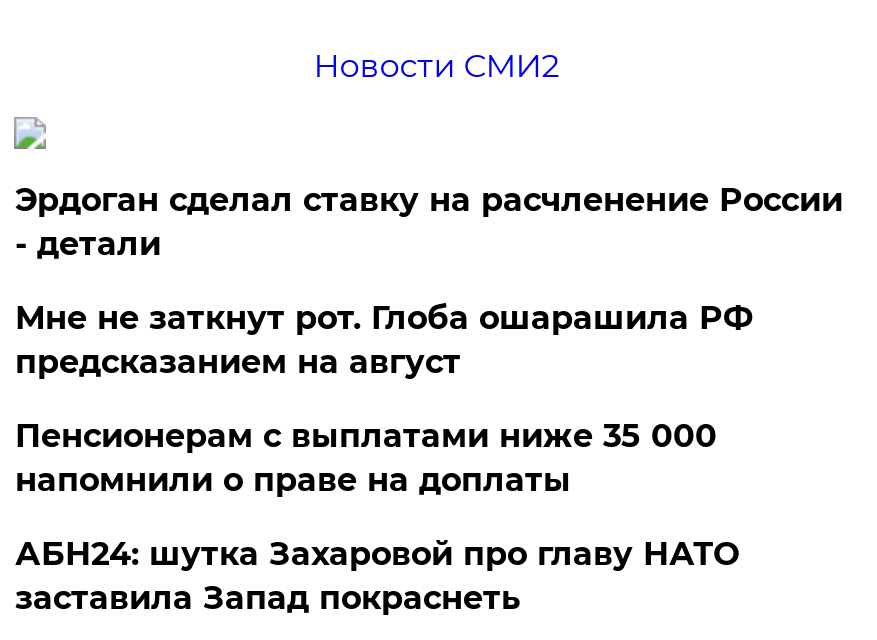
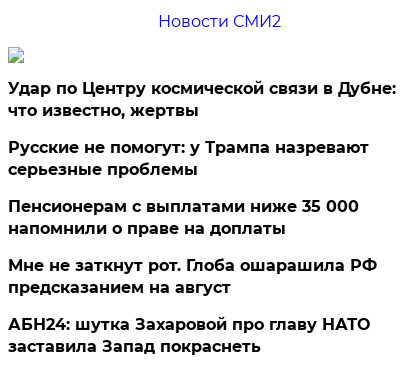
+ Русские не помогут: у Трампа назревают
+ серьезные проблемы

- Эрдоган сделал ставку на расчленение России
- - детали
+ Удар по Центру космической связи в Дубне:
+ что известно, жертвы

moved down: Мне не заткнут рот. Глоба ошарашила РФ | предсказанием на август
